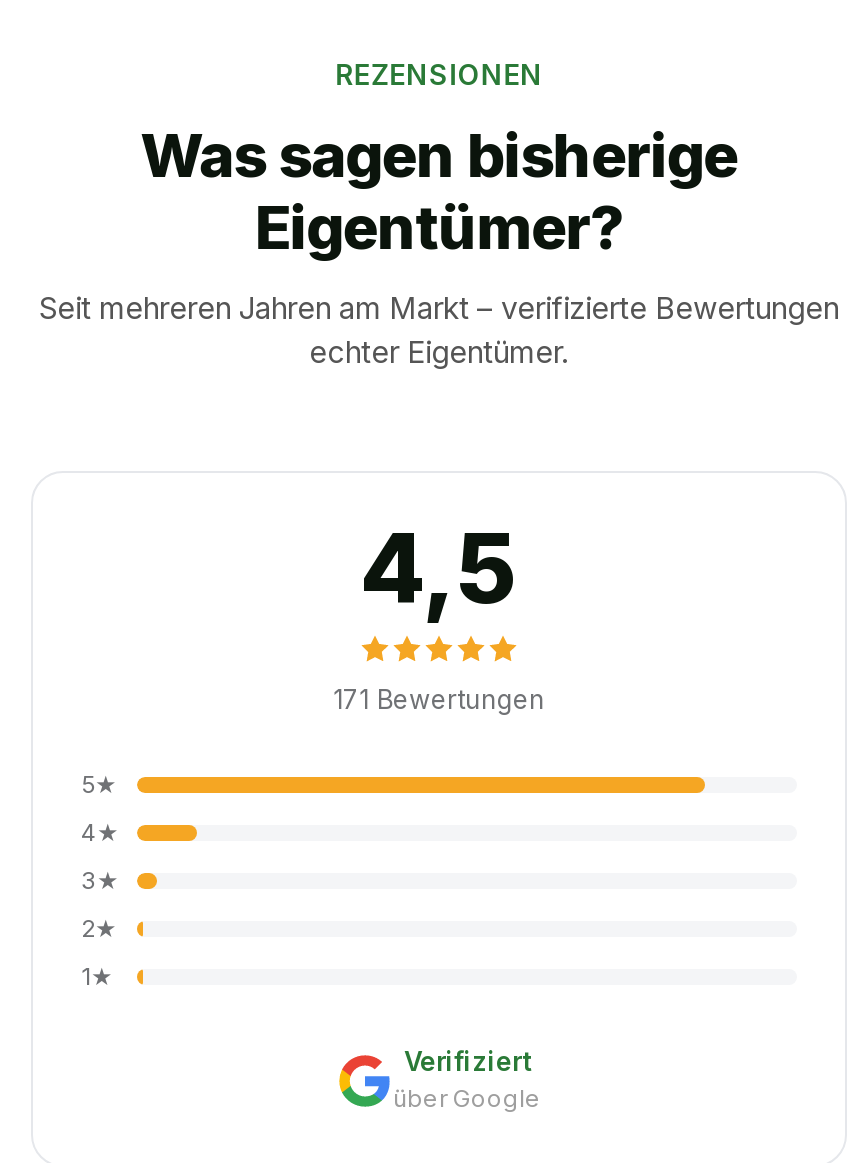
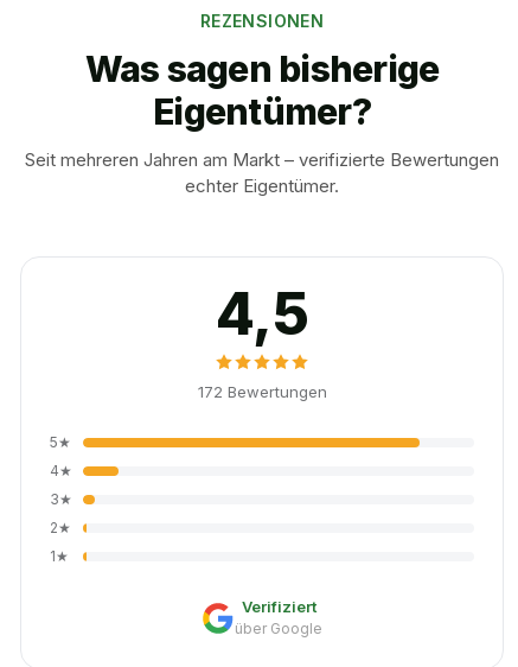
- 171 Bewertungen
+ 172 Bewertungen
